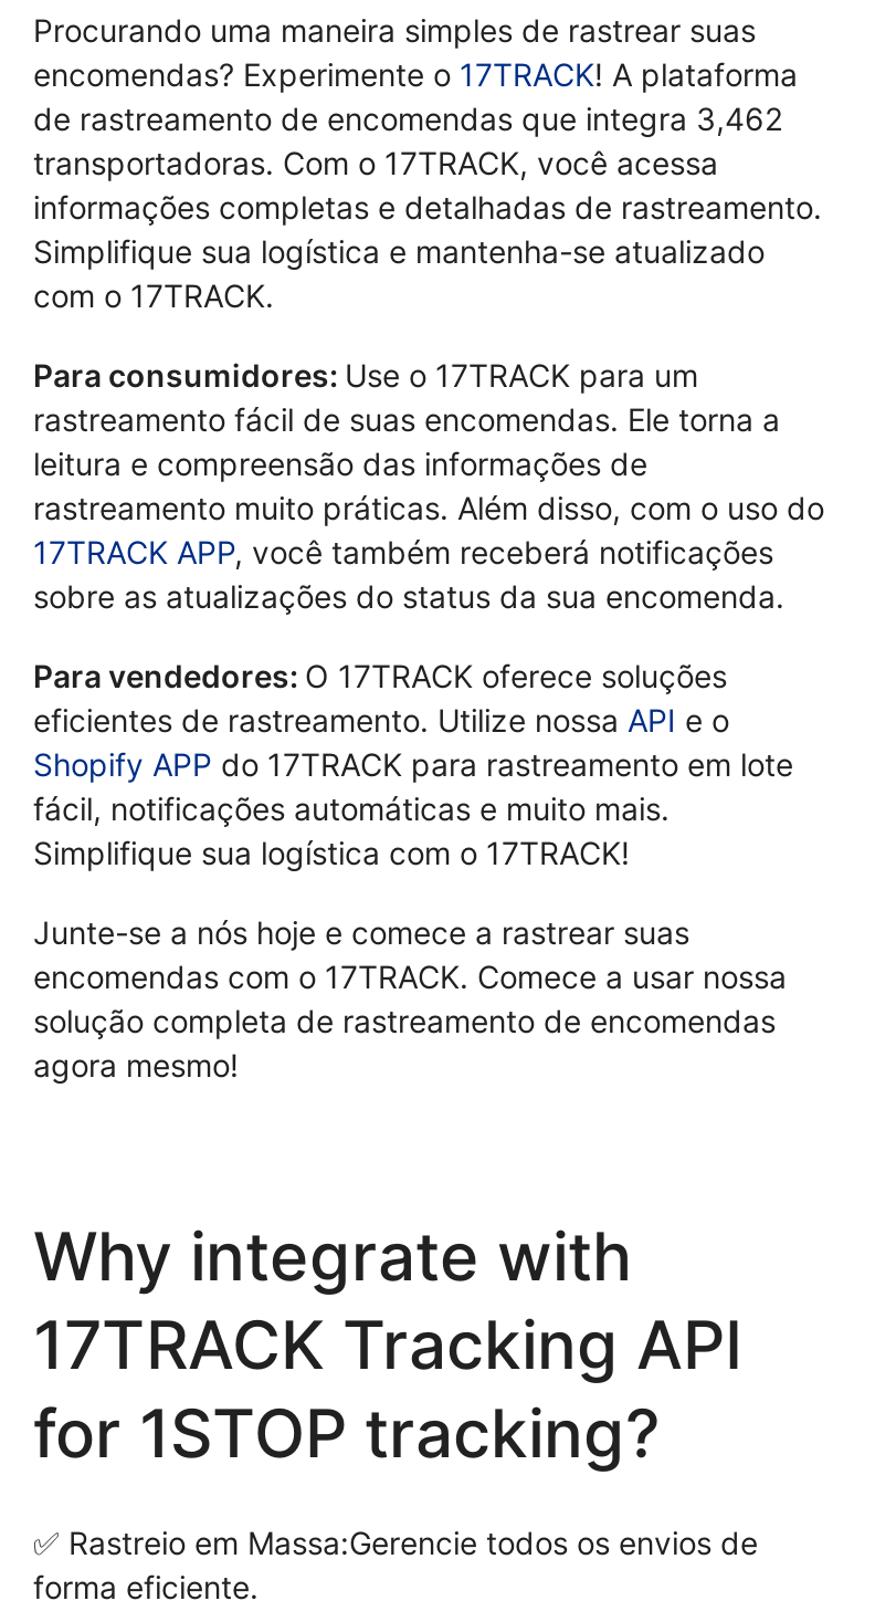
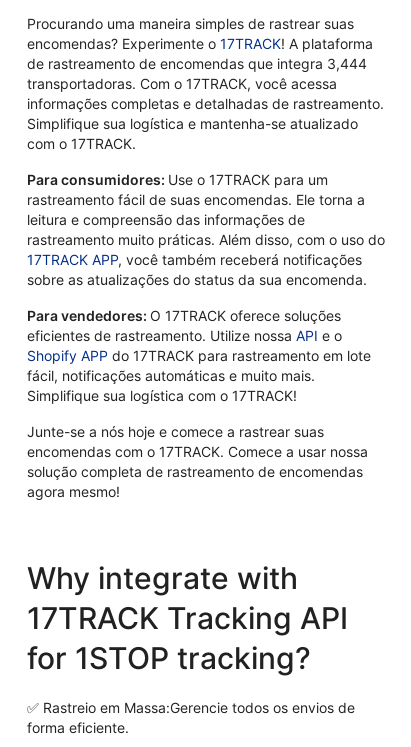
- de rastreamento de encomendas que integra 3,462
+ de rastreamento de encomendas que integra 3,444
